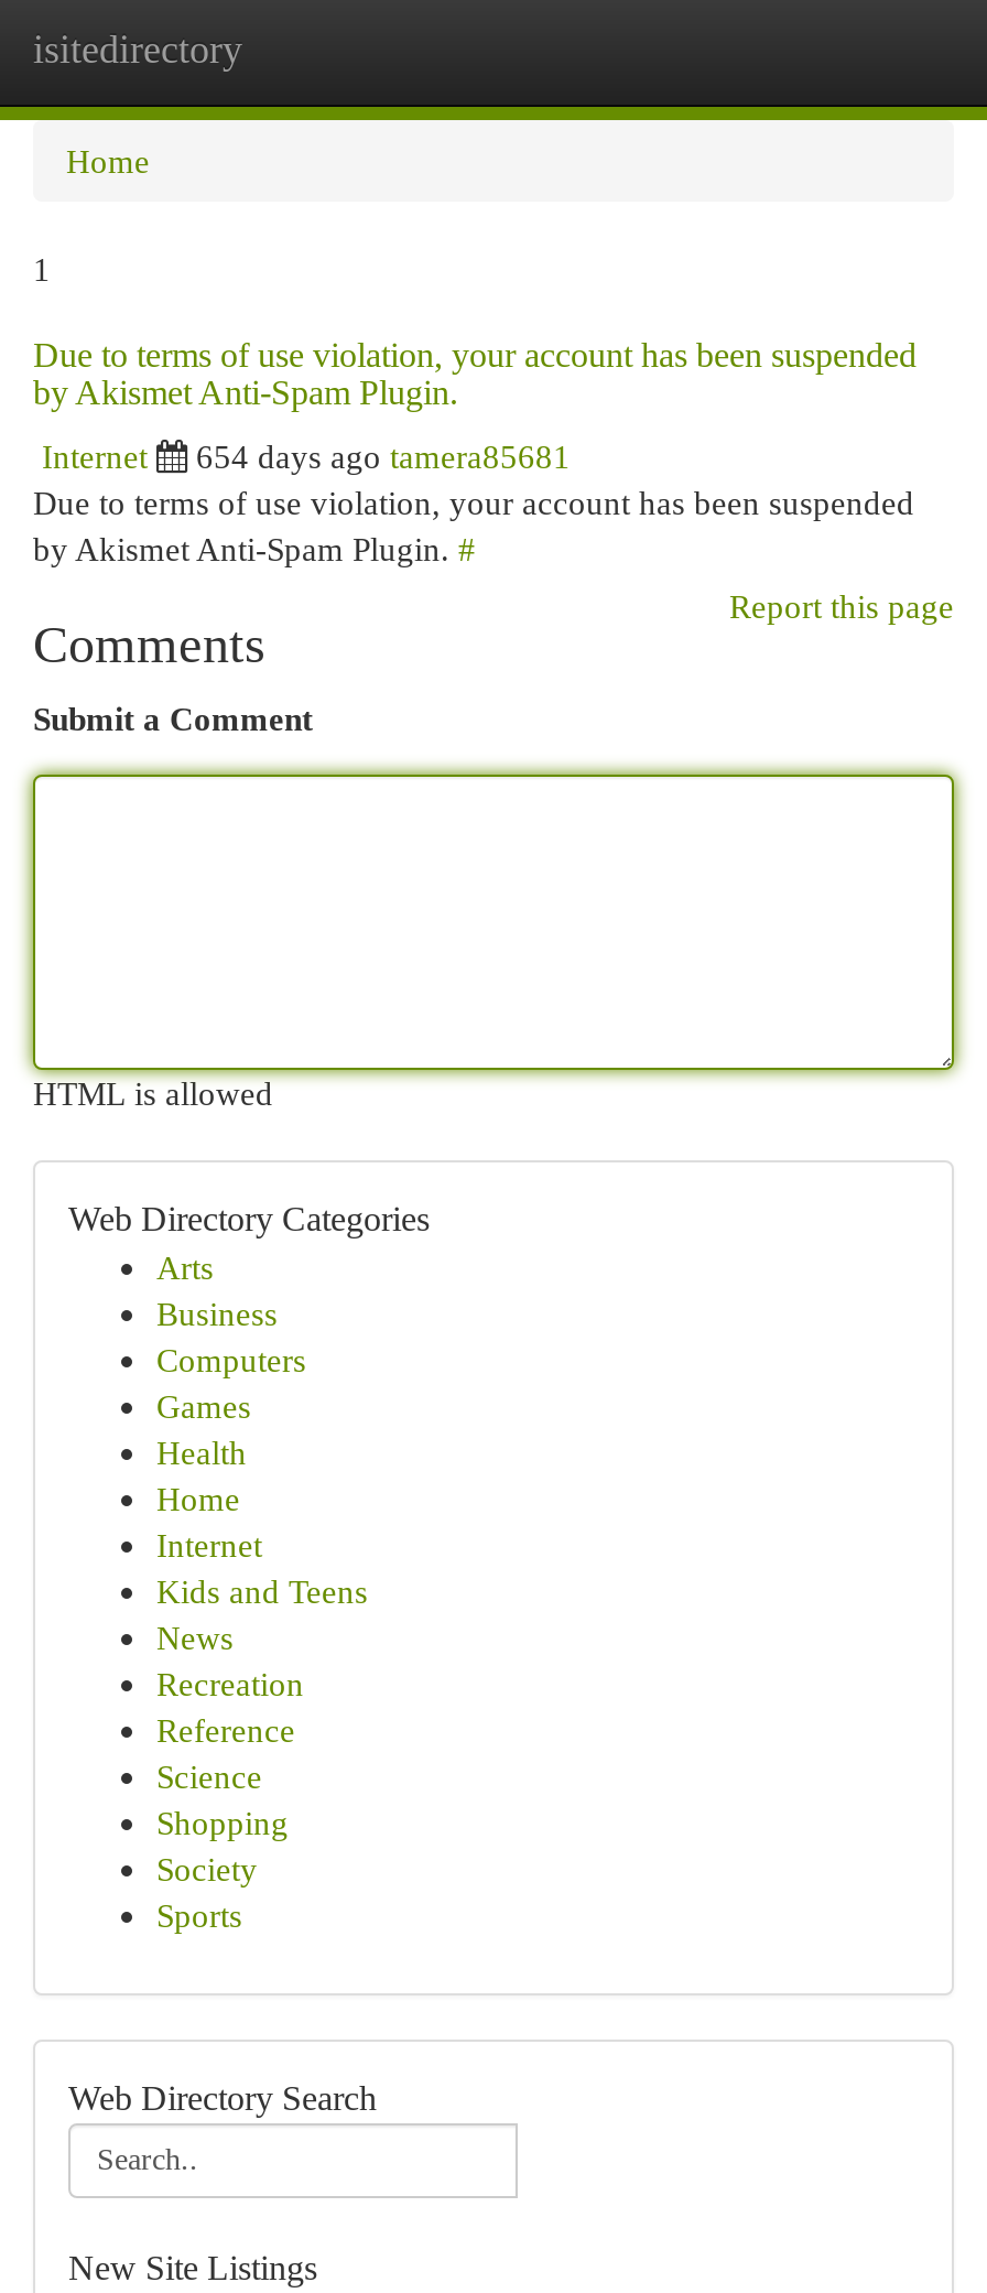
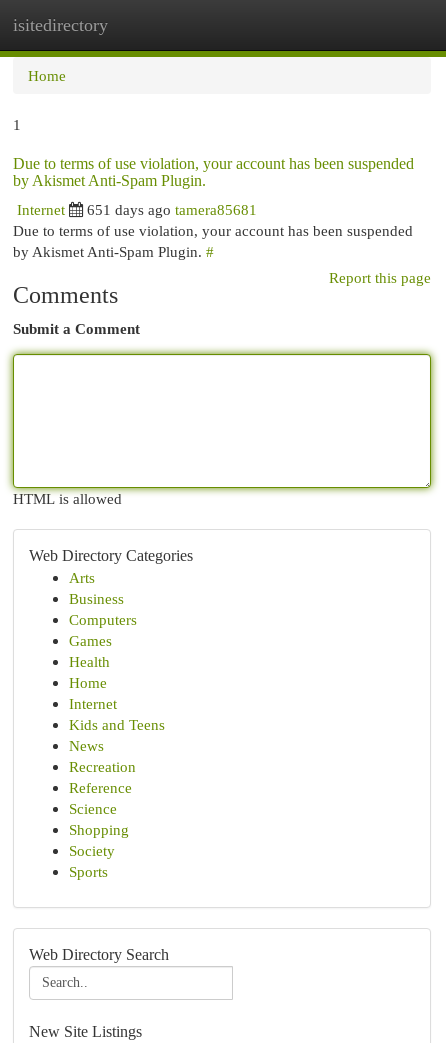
- 654 days ago tamera85681
+ 651 days ago tamera85681
